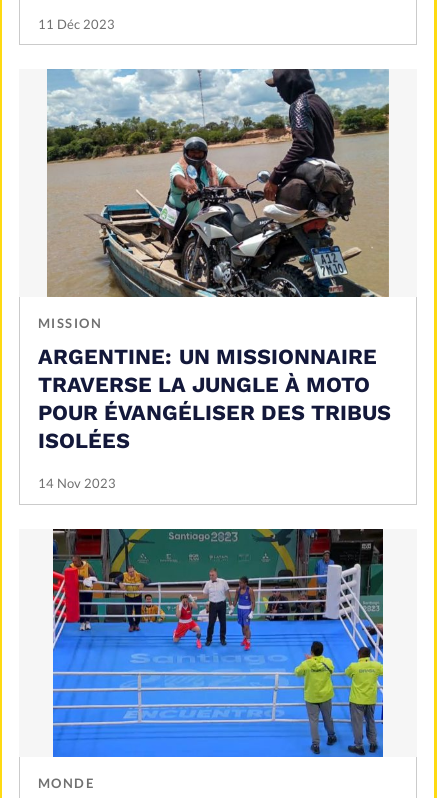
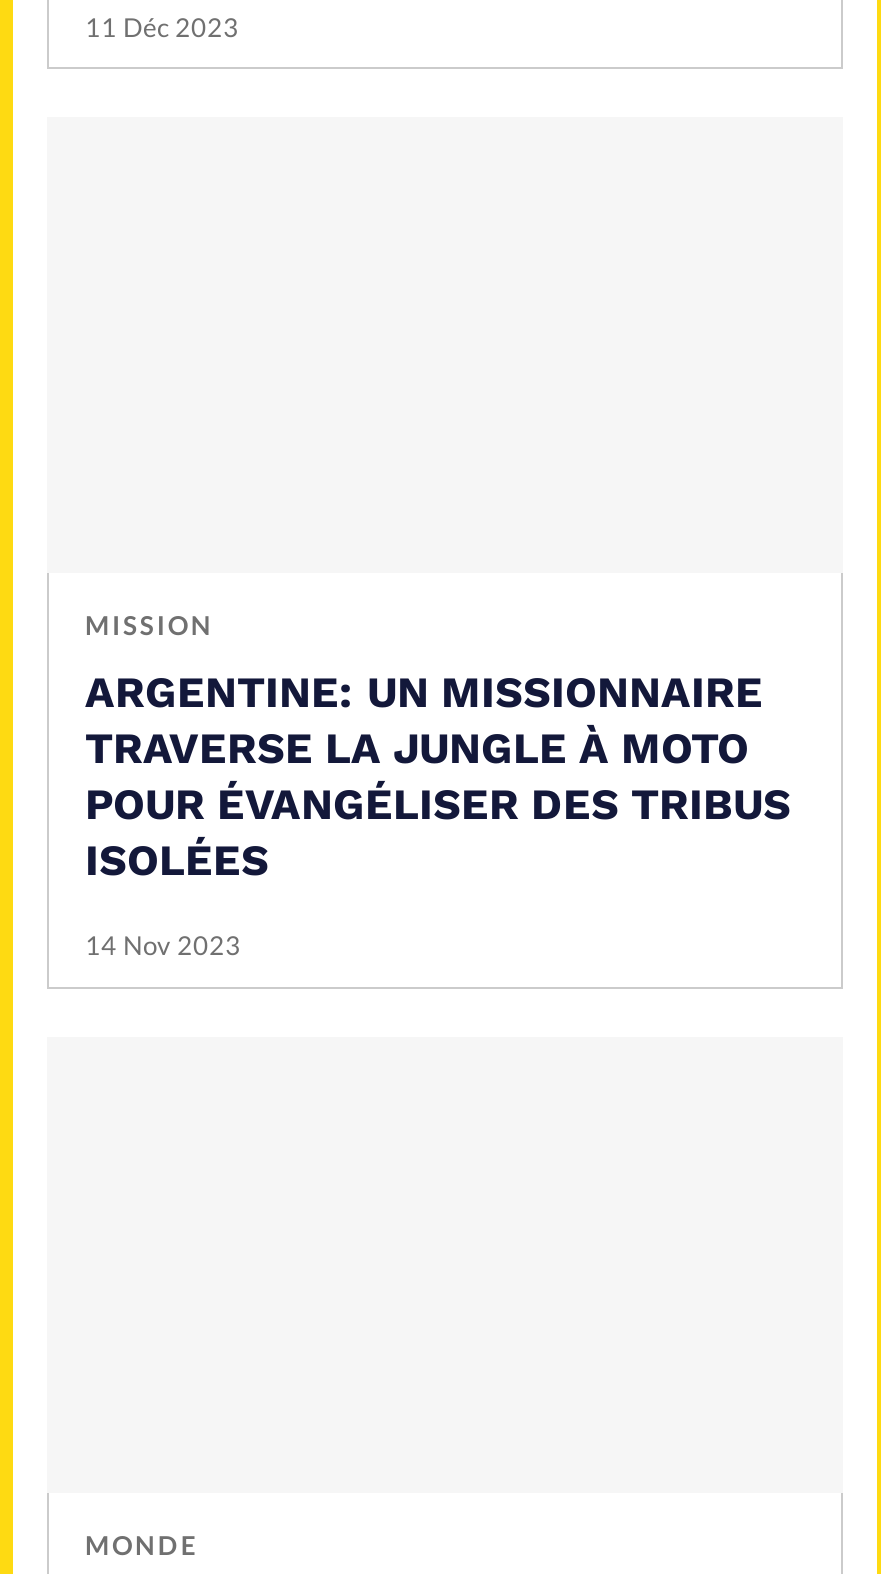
- [image]

- [image]
